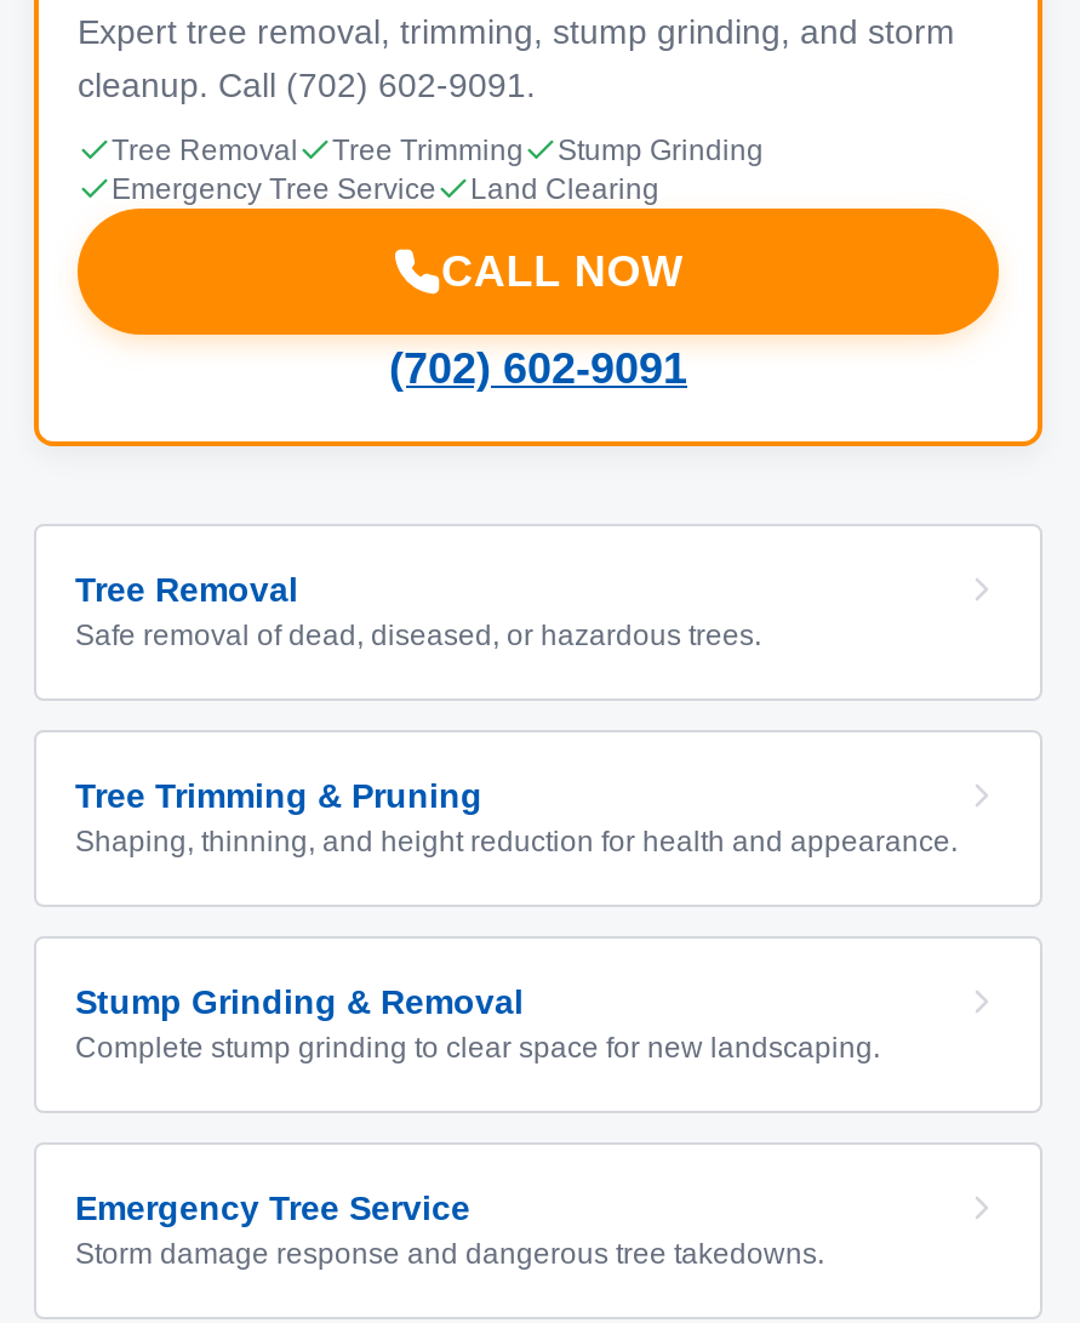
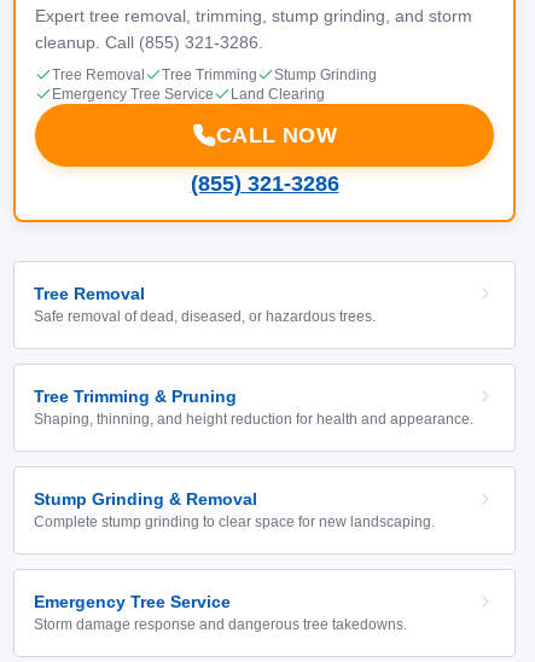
- cleanup. Call (702) 602-9091.
+ cleanup. Call (855) 321-3286.

- (702) 602-9091
+ (855) 321-3286
